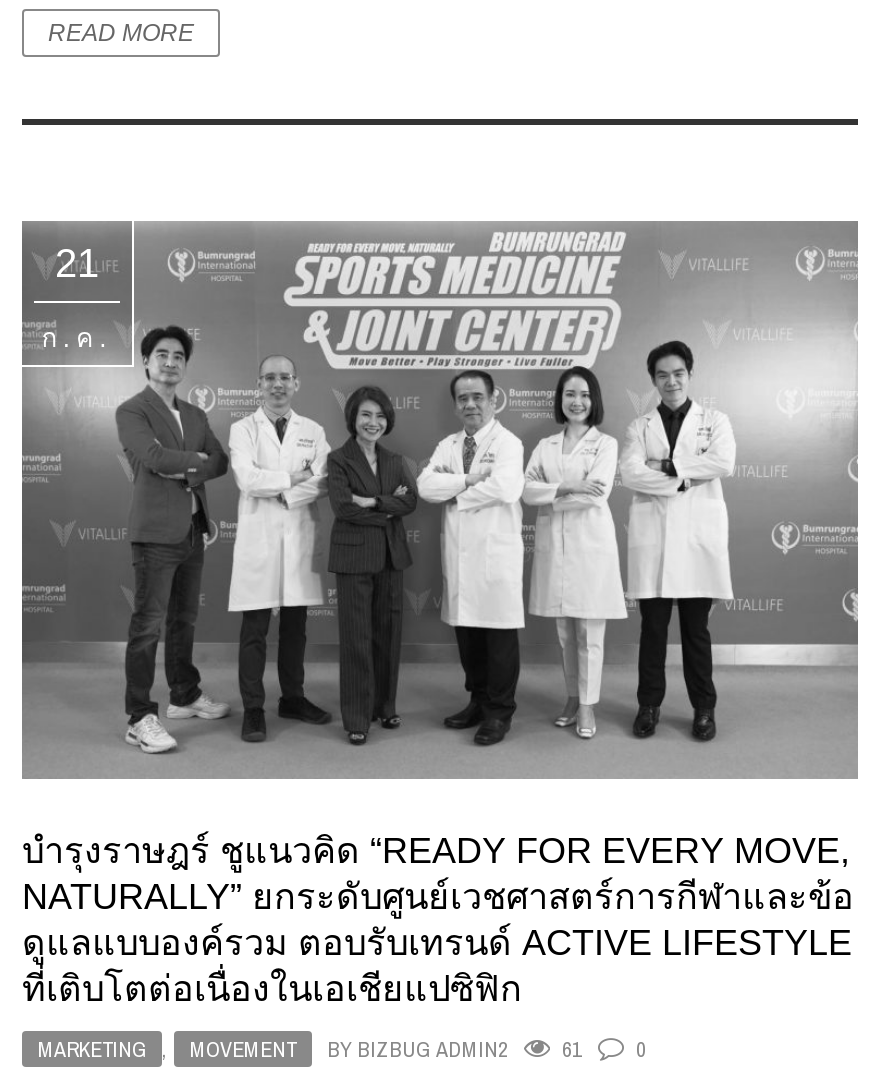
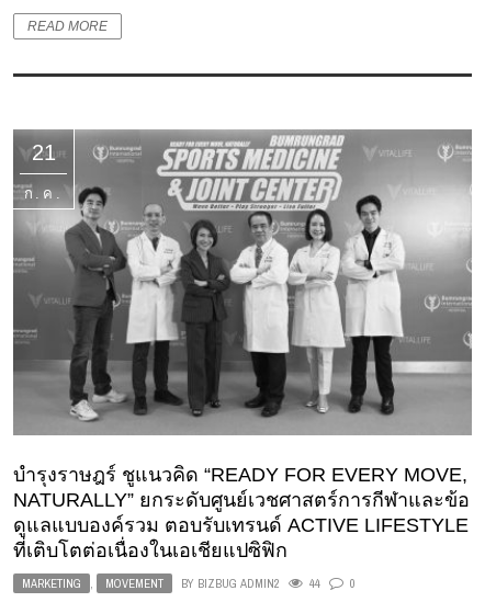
- MARKETING , MOVEMENT BY BIZBUG ADMIN2 61 0
+ MARKETING , MOVEMENT BY BIZBUG ADMIN2 44 0
